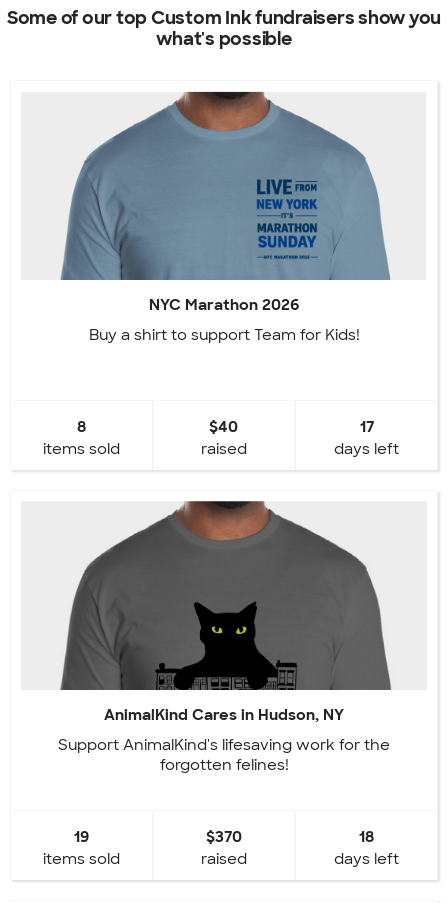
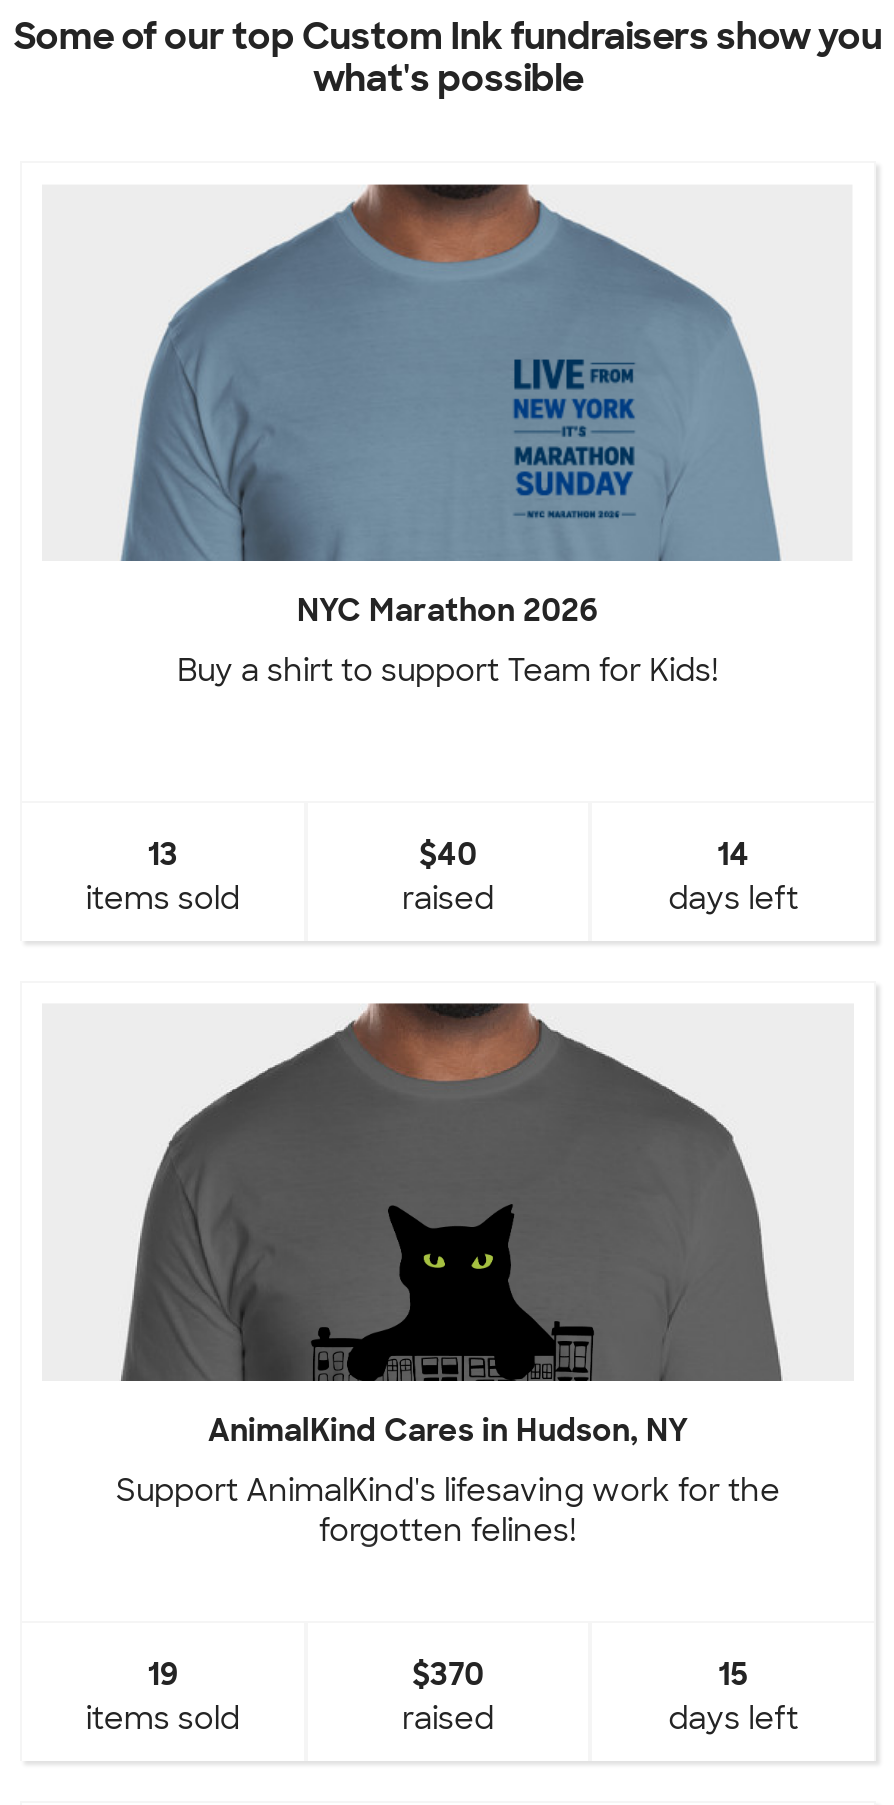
- 8
+ 13

- 17
+ 14

- 18
+ 15
